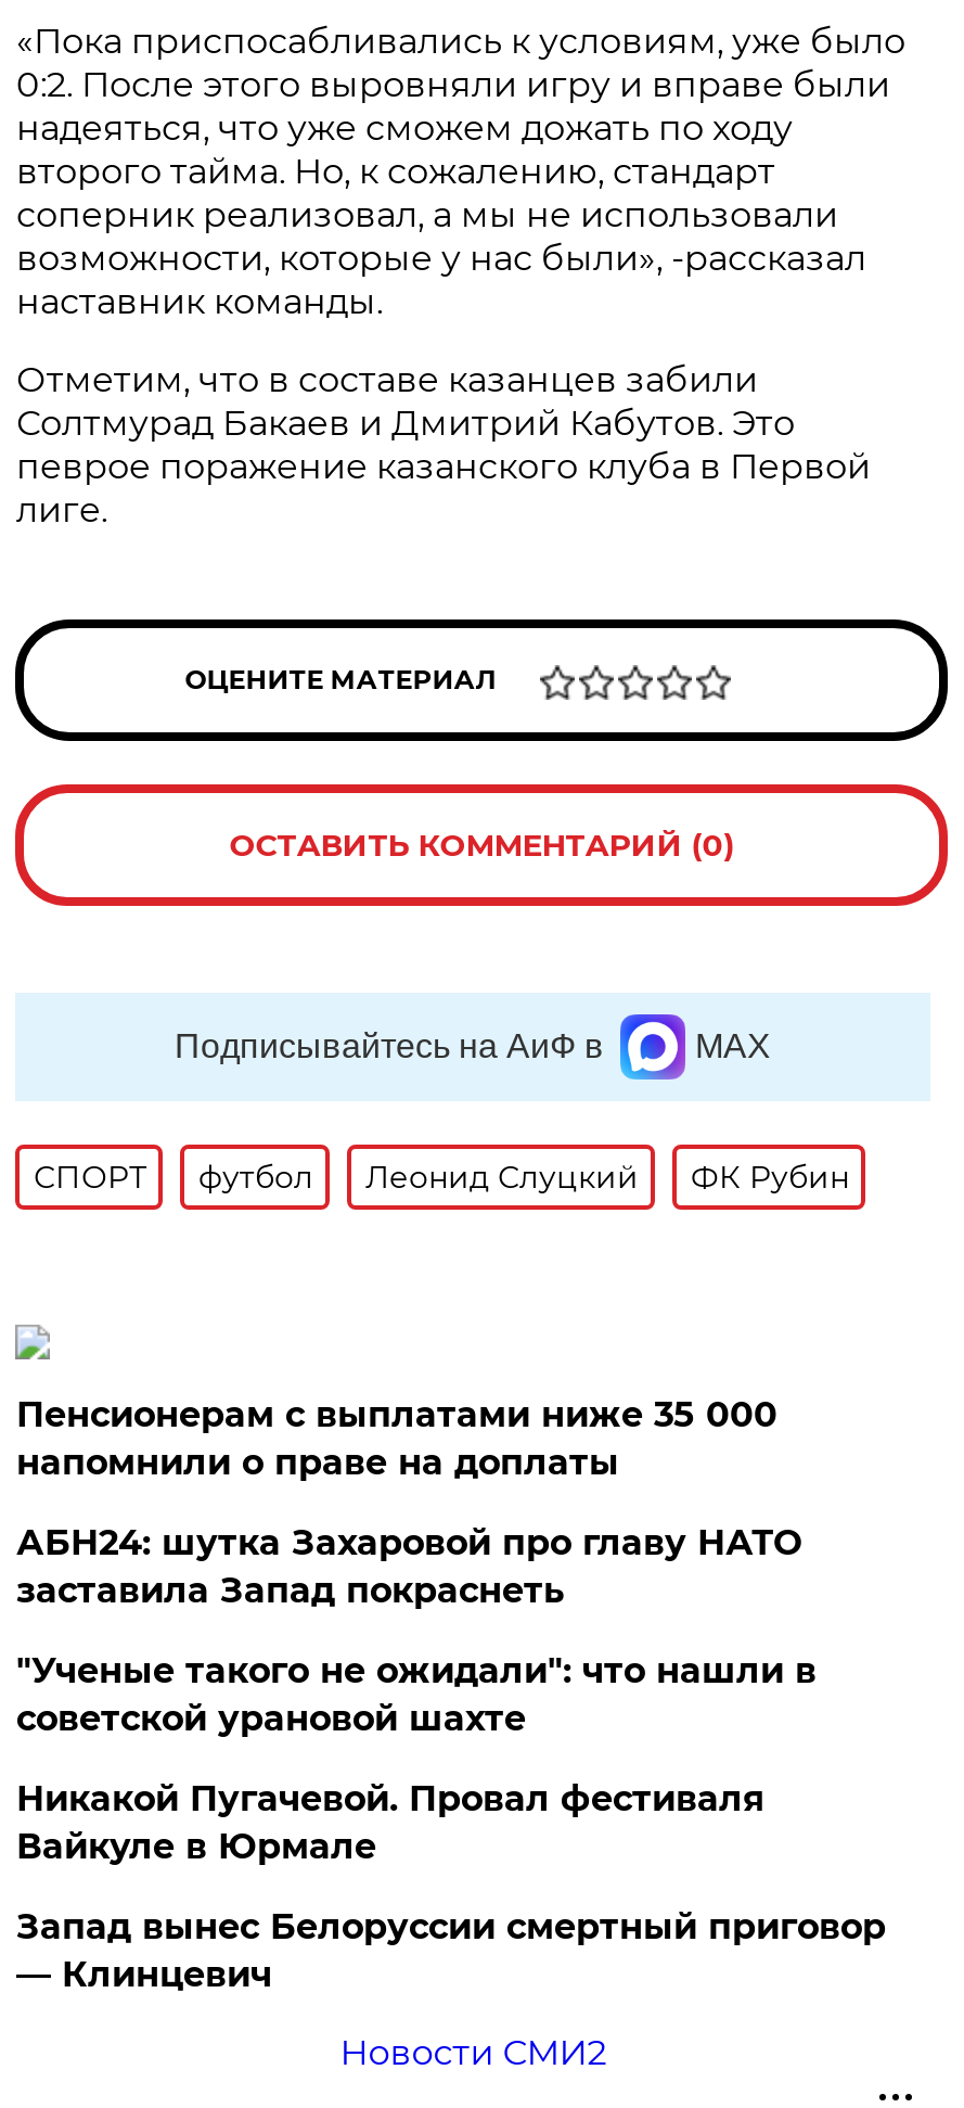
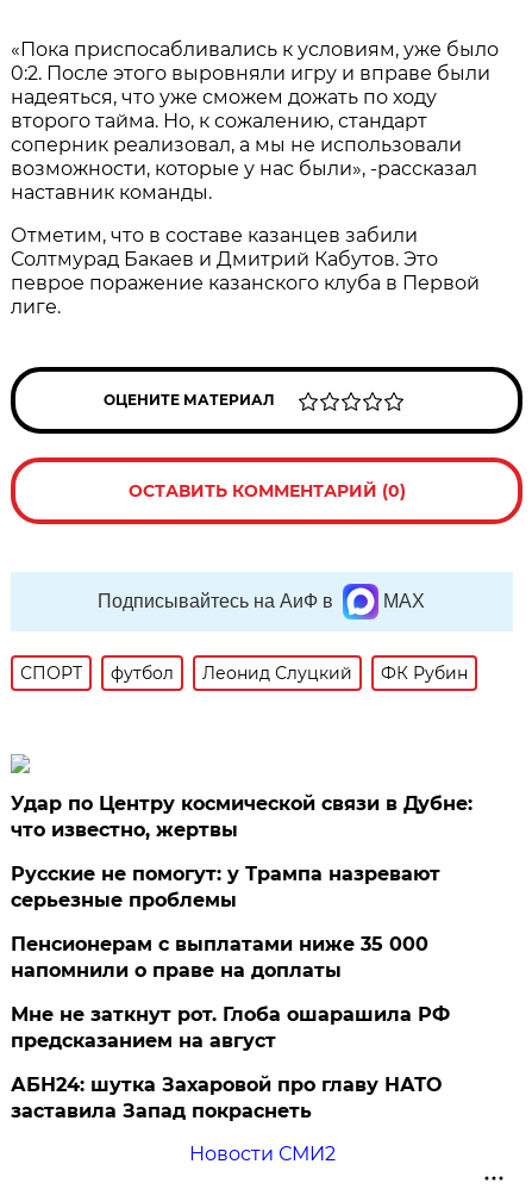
+ Удар по Центру космической связи в Дубне:
+ что известно, жертвы
+ Русские не помогут: у Трампа назревают
+ серьезные проблемы

moved down: Пенсионерам с выплатами ниже 35 000 | напомнили о праве на доплаты

+ Мне не заткнут рот. Глоба ошарашила РФ
+ предсказанием на август

moved down: АБН24: шутка Захаровой про главу НАТО | заставила Запад покраснеть

- "Ученые такого не ожидали": что нашли в
- советской урановой шахте
- Никакой Пугачевой. Провал фестиваля
- Вайкуле в Юрмале
- Запад вынес Белоруссии смертный приговор
- — Клинцевич
